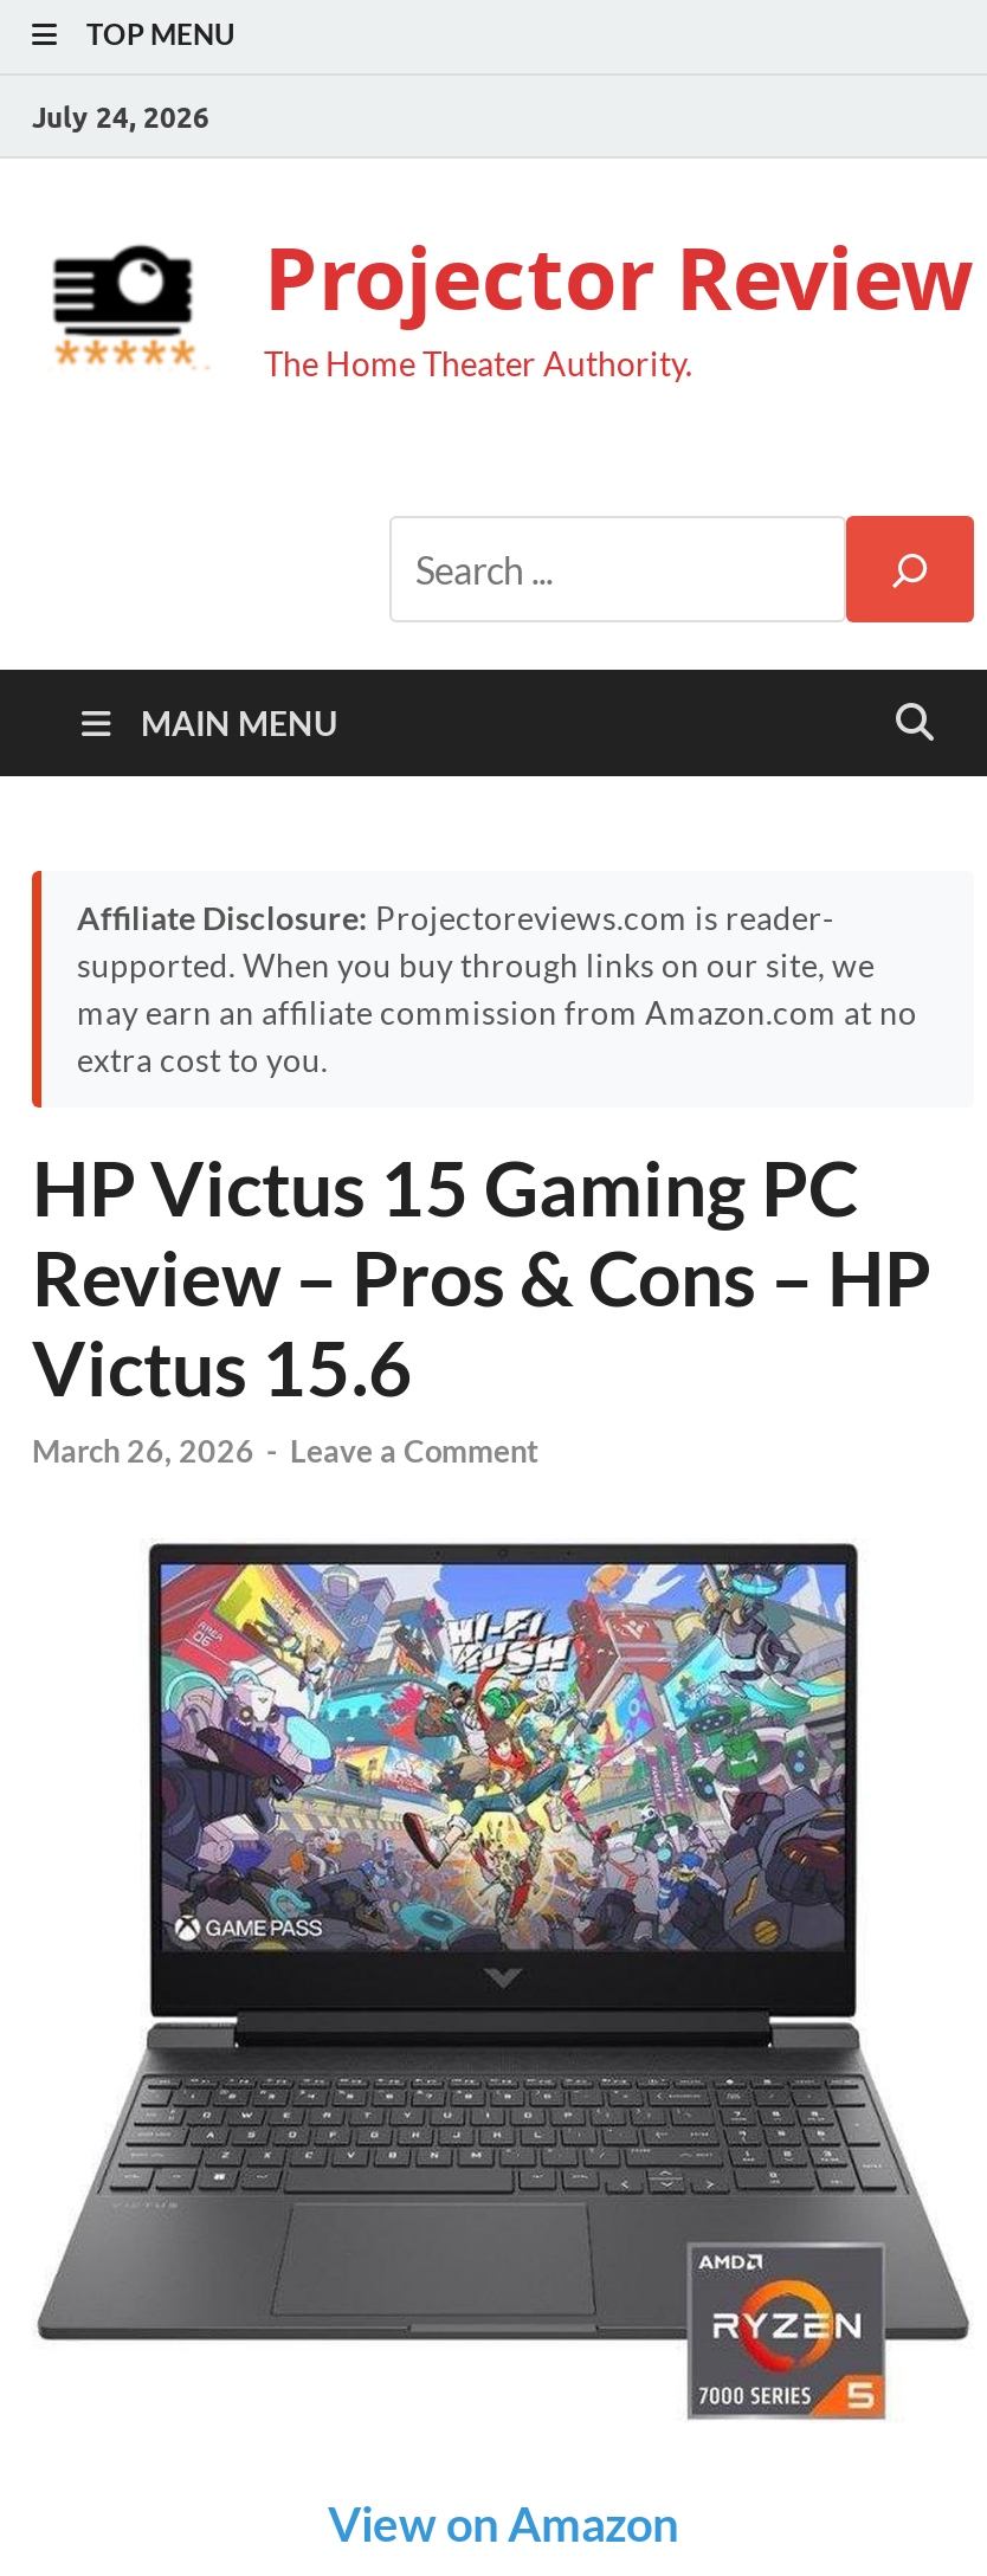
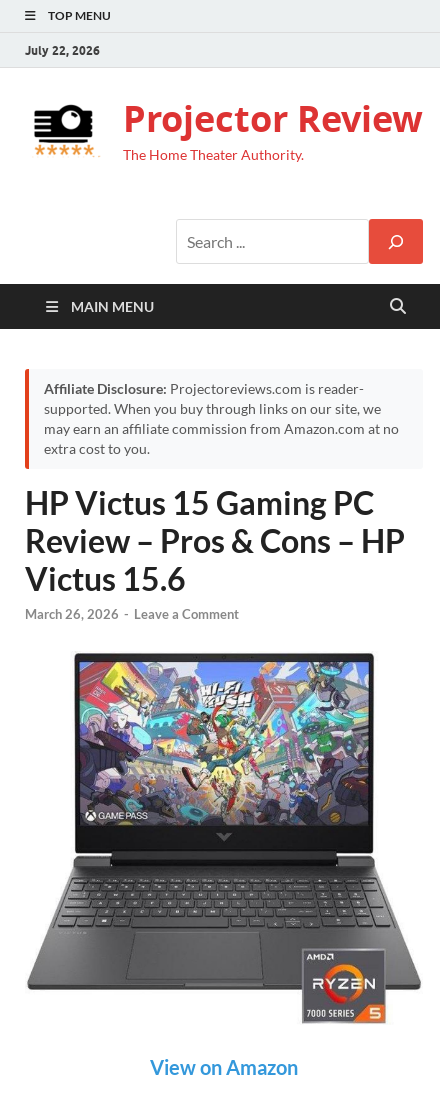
- July 24, 2026
+ July 22, 2026
